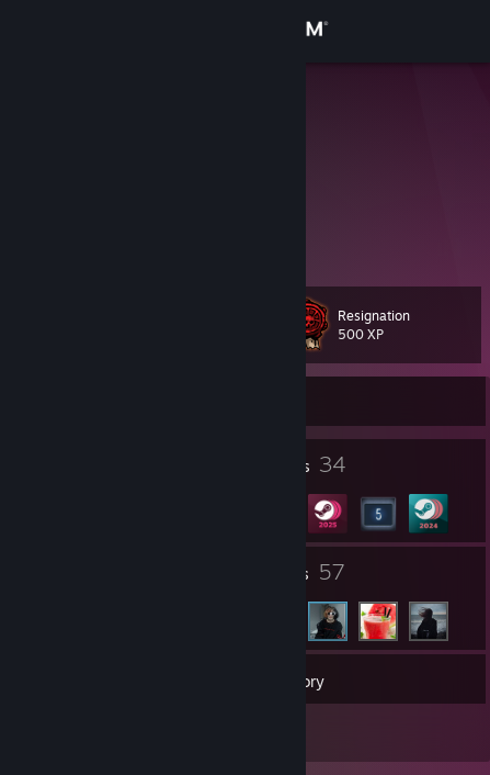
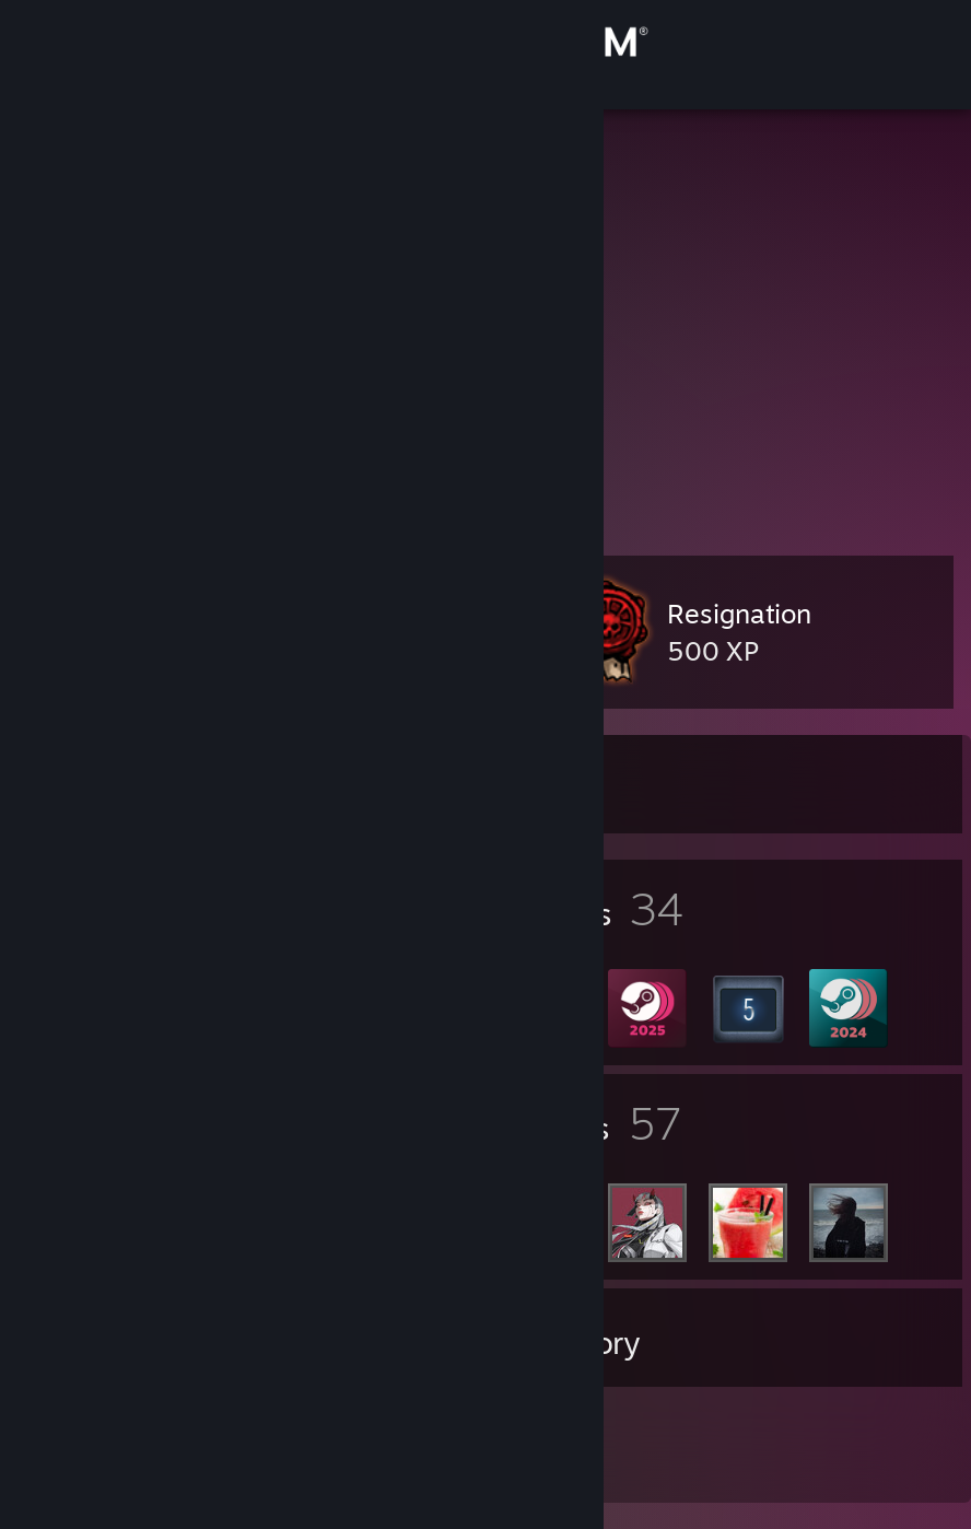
- [image]
+ [image]
